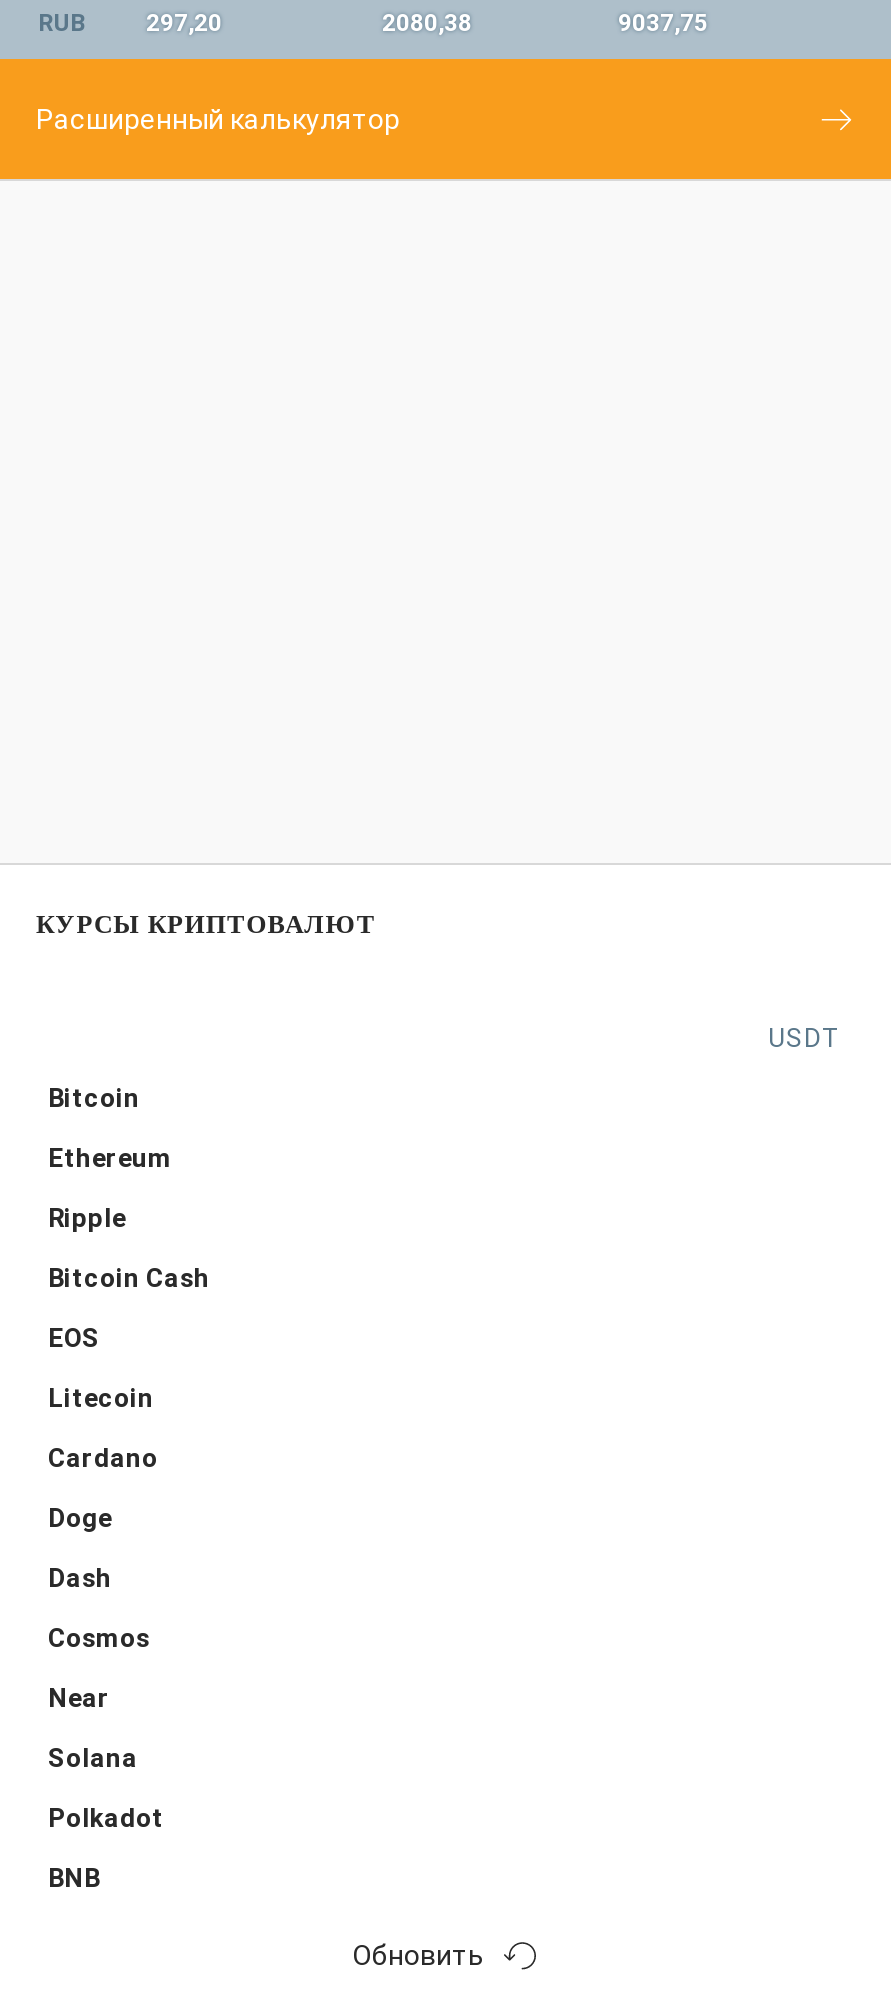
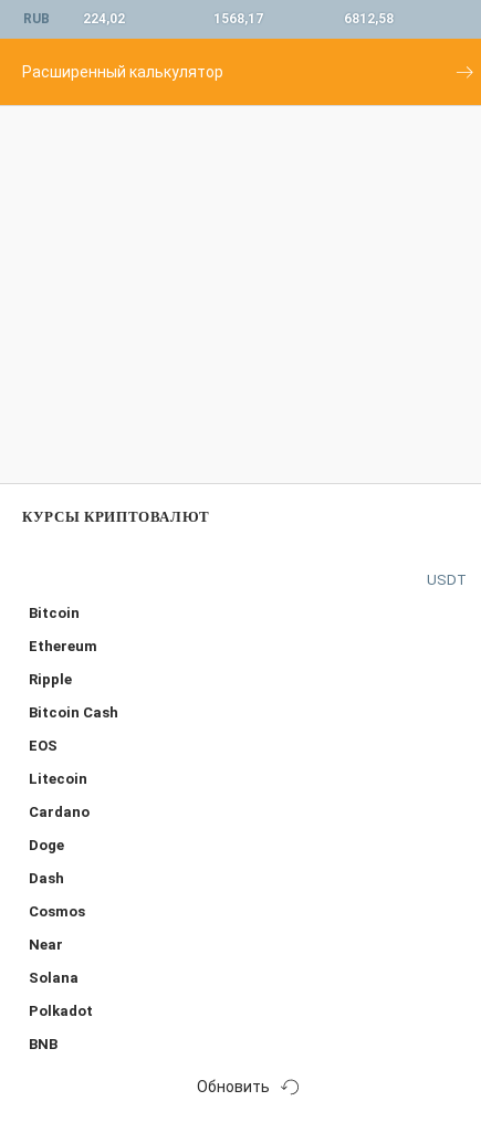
- 297,20
+ 224,02

- 2080,38
+ 1568,17

- 9037,75
+ 6812,58
